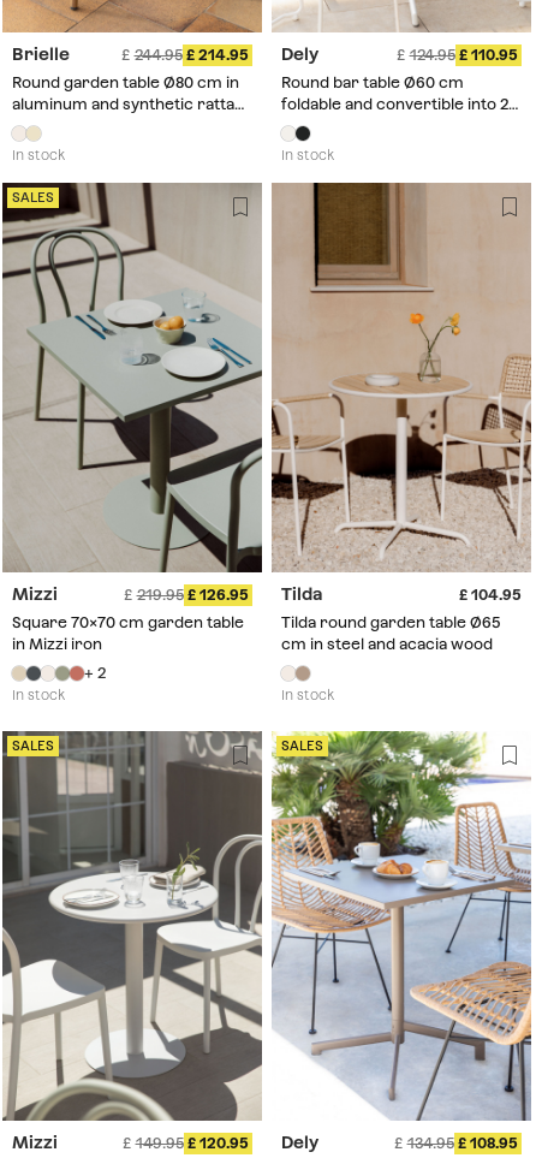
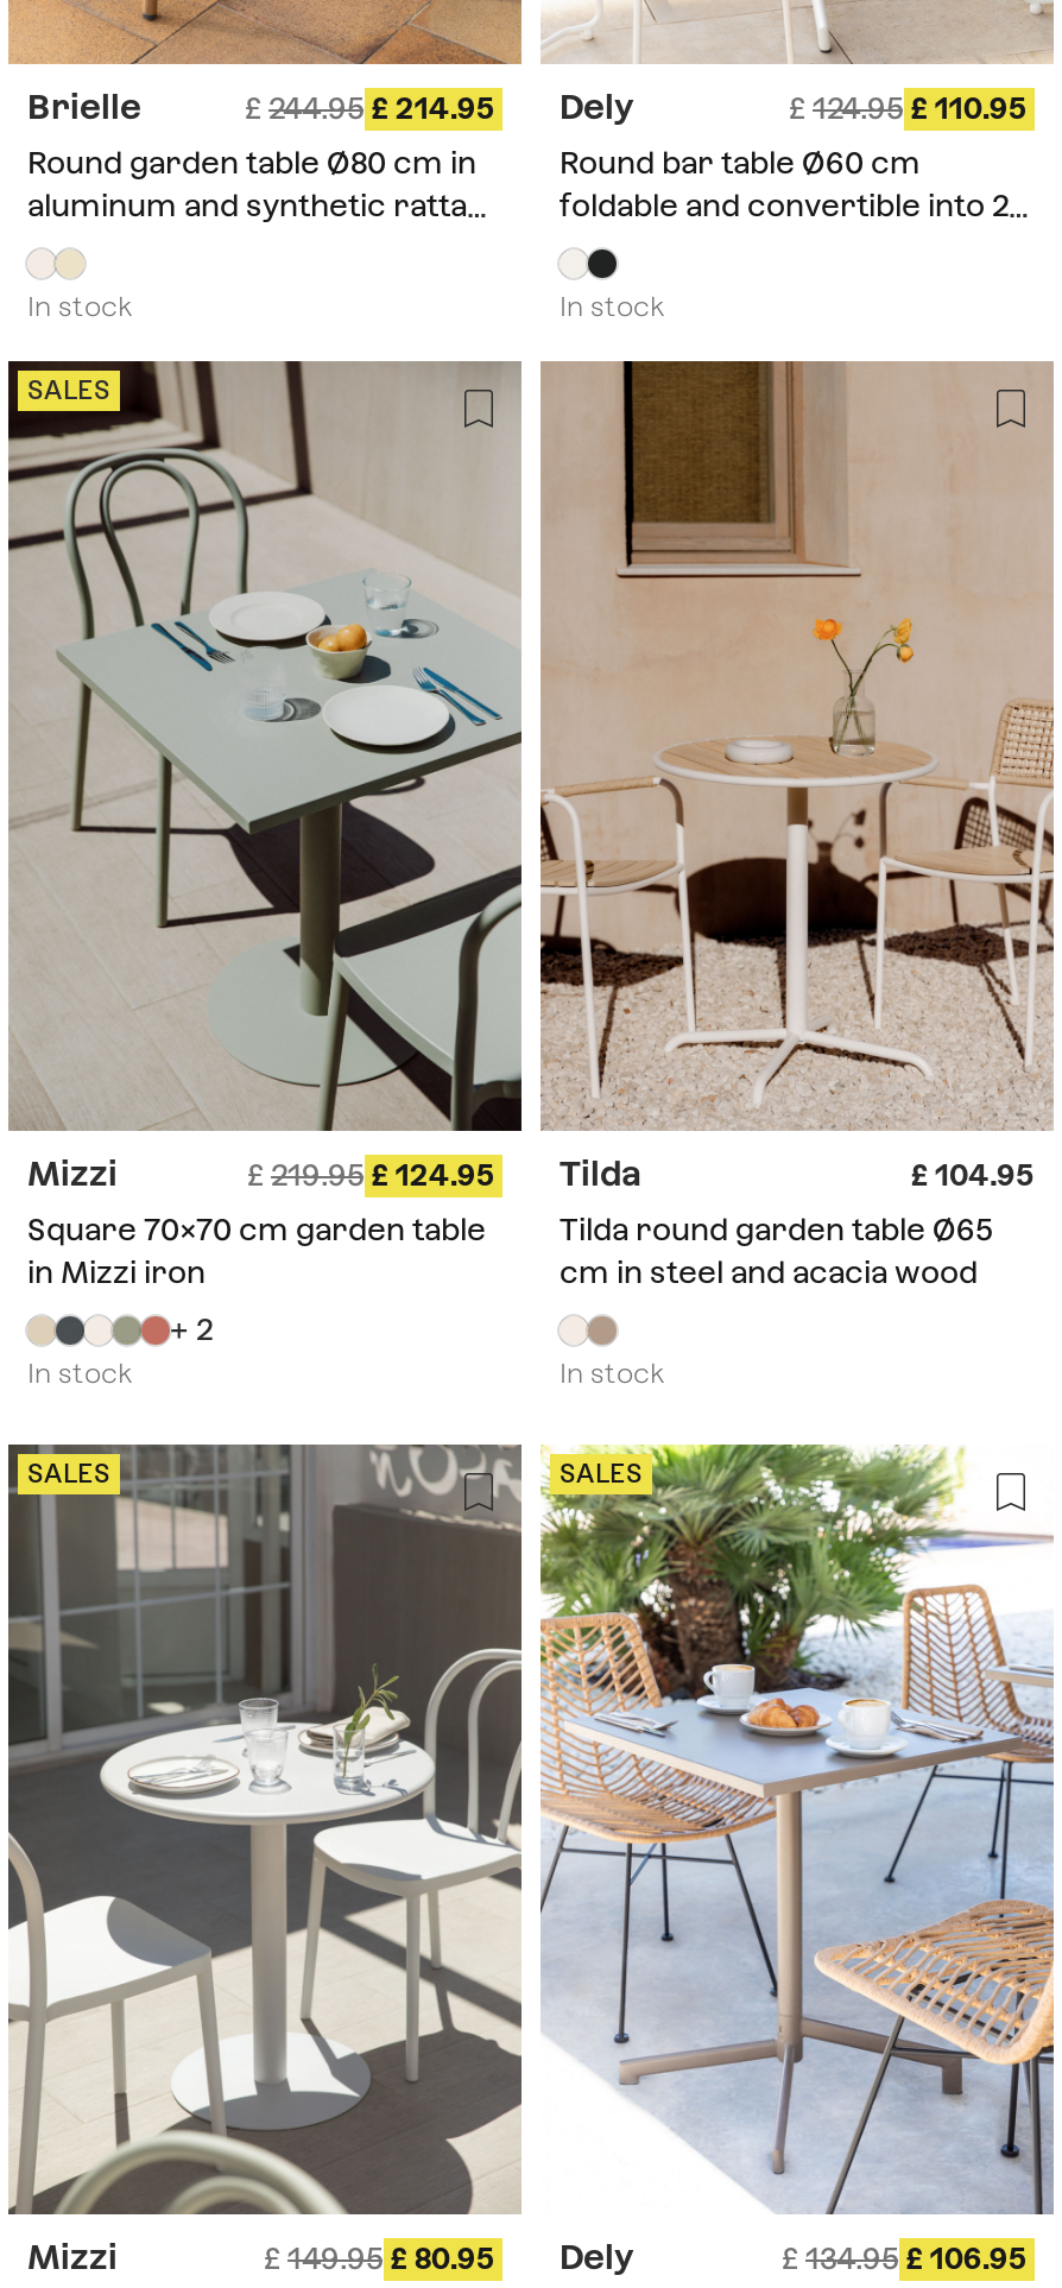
- 219.95 126.95 Tilda
+ 219.95 124.95 Tilda

- 149.95 120.95 Dely
+ 149.95 80.95 Dely

- 108.95
+ 106.95
